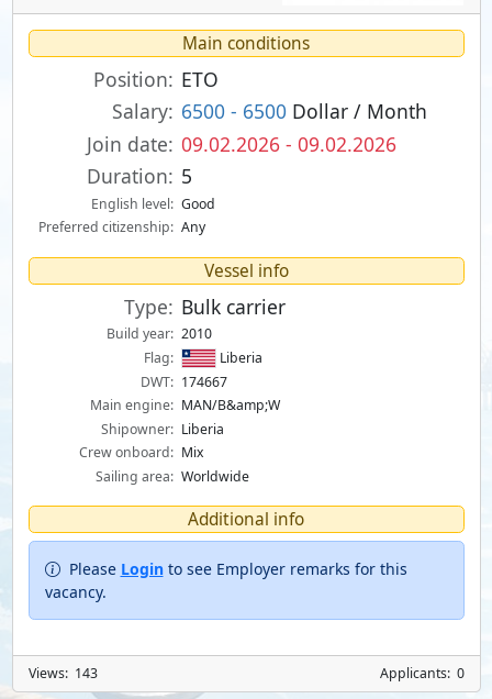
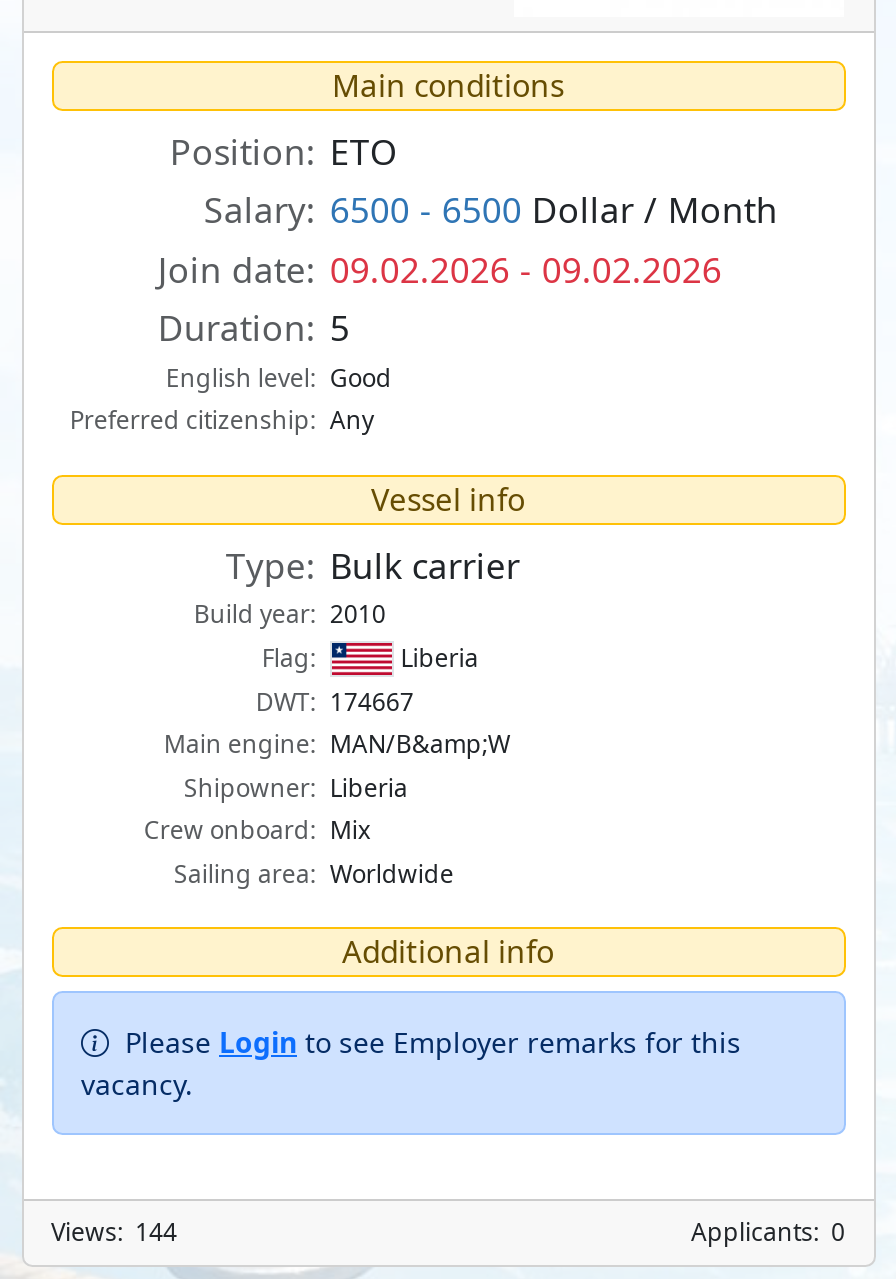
- Views: 143
+ Views: 144
